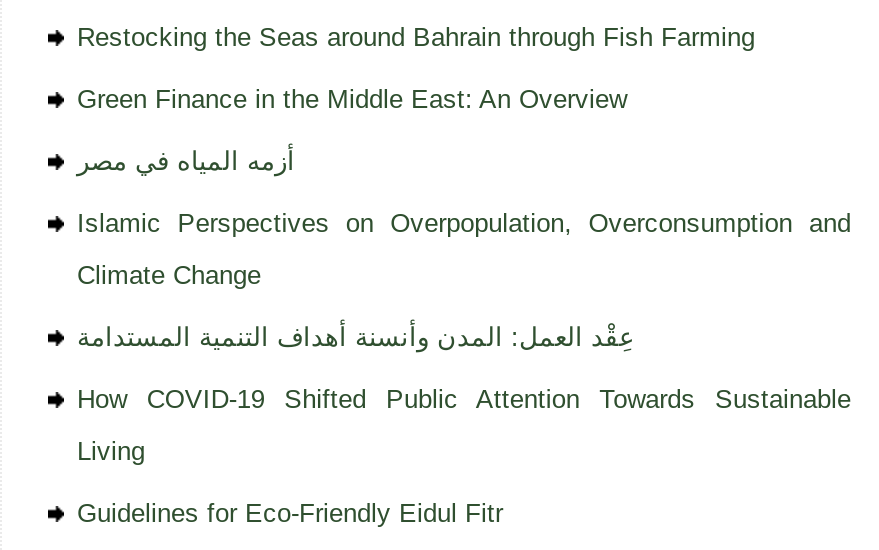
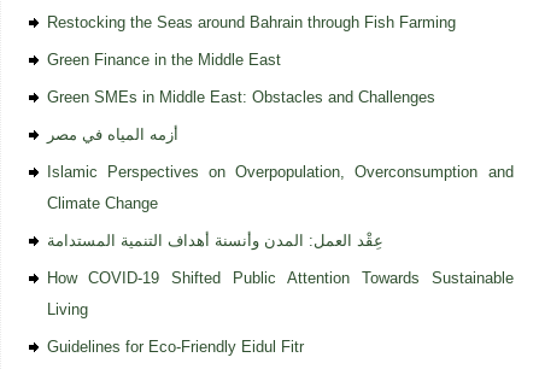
- Green Finance in the Middle East: An Overview
+ Green Finance in the Middle East
+ Green SMEs in Middle East: Obstacles and Challenges
